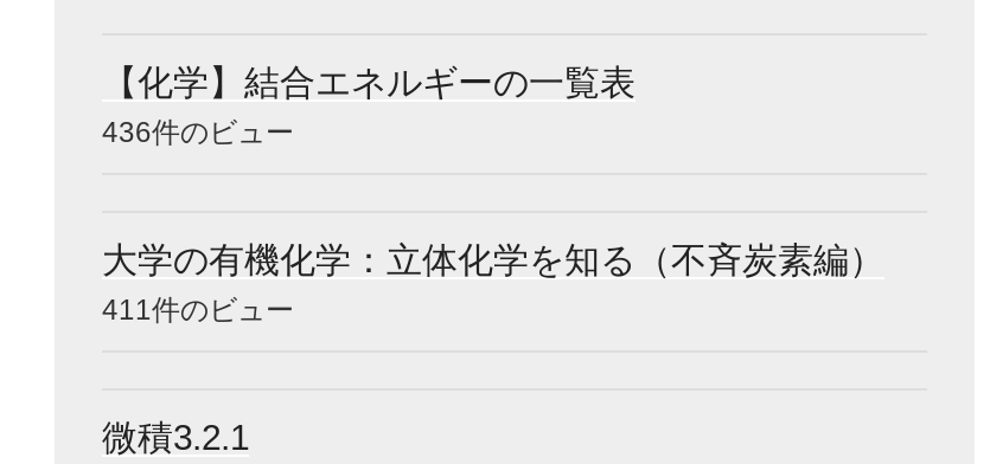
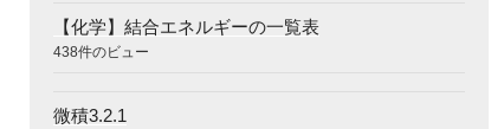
- 436件のビュー
- 大学の有機化学：立体化学を知る（不斉炭素編）
- 411件のビュー
+ 438件のビュー
